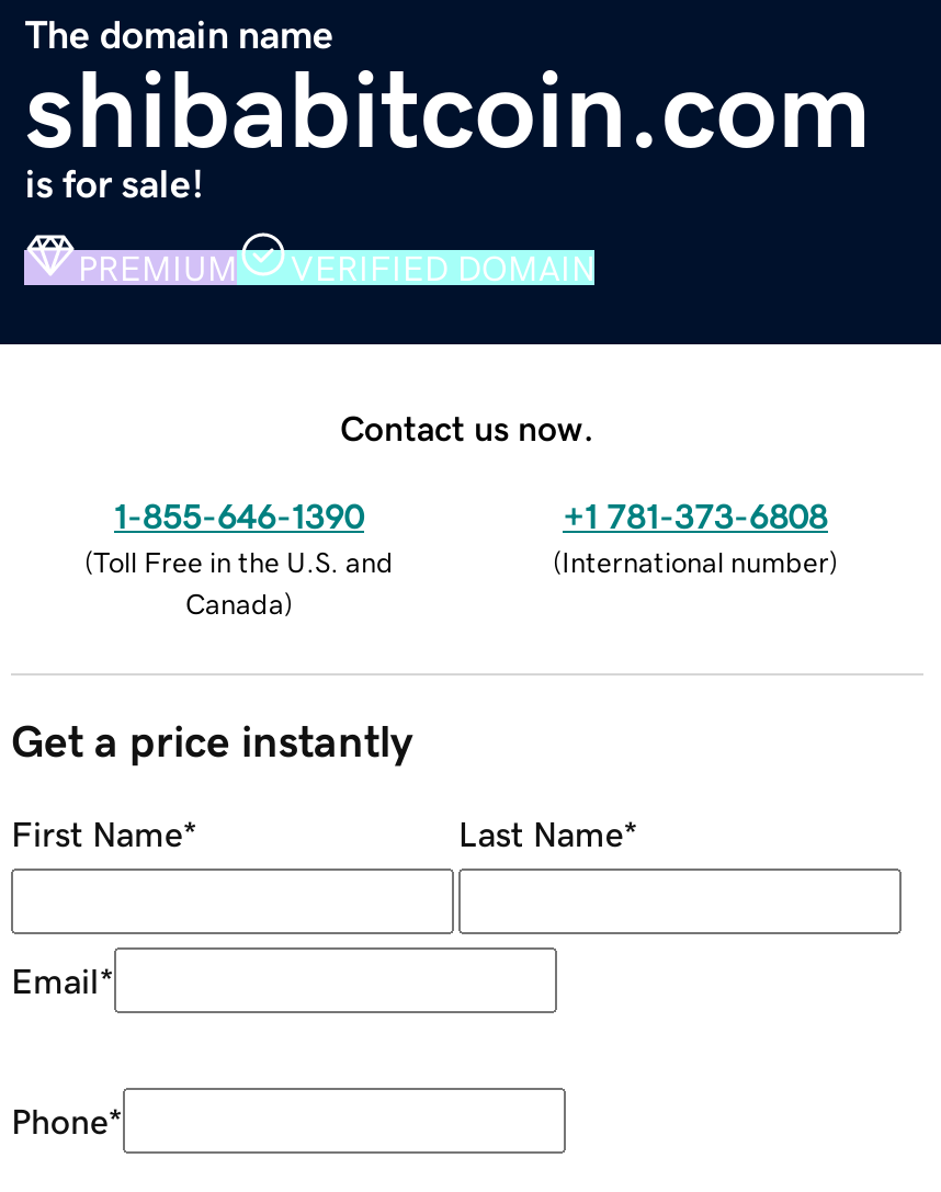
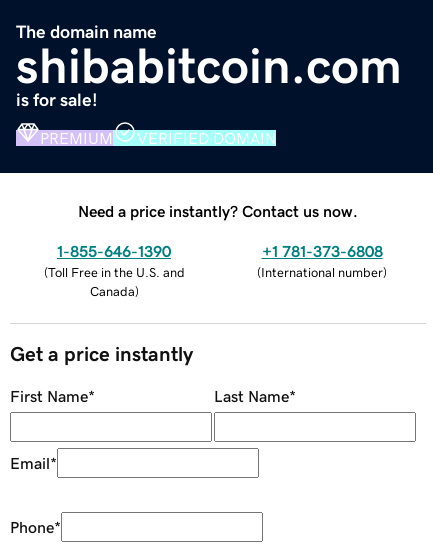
- Contact us now.
+ Need a price instantly? Contact us now.
